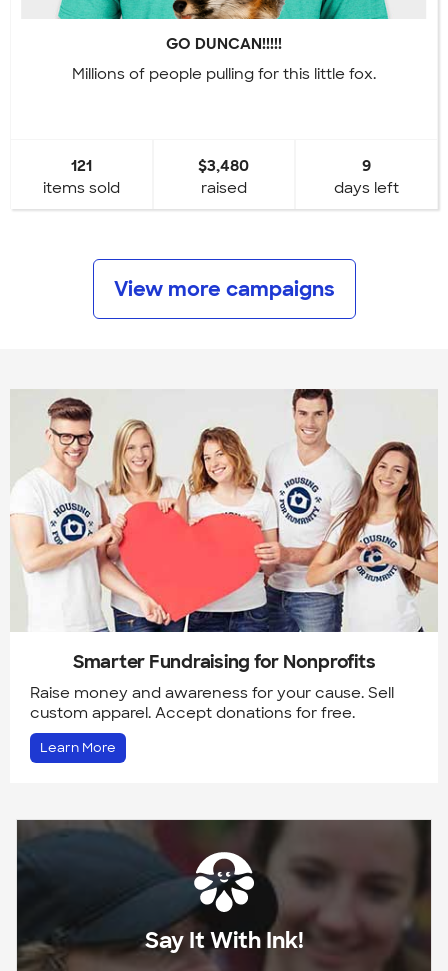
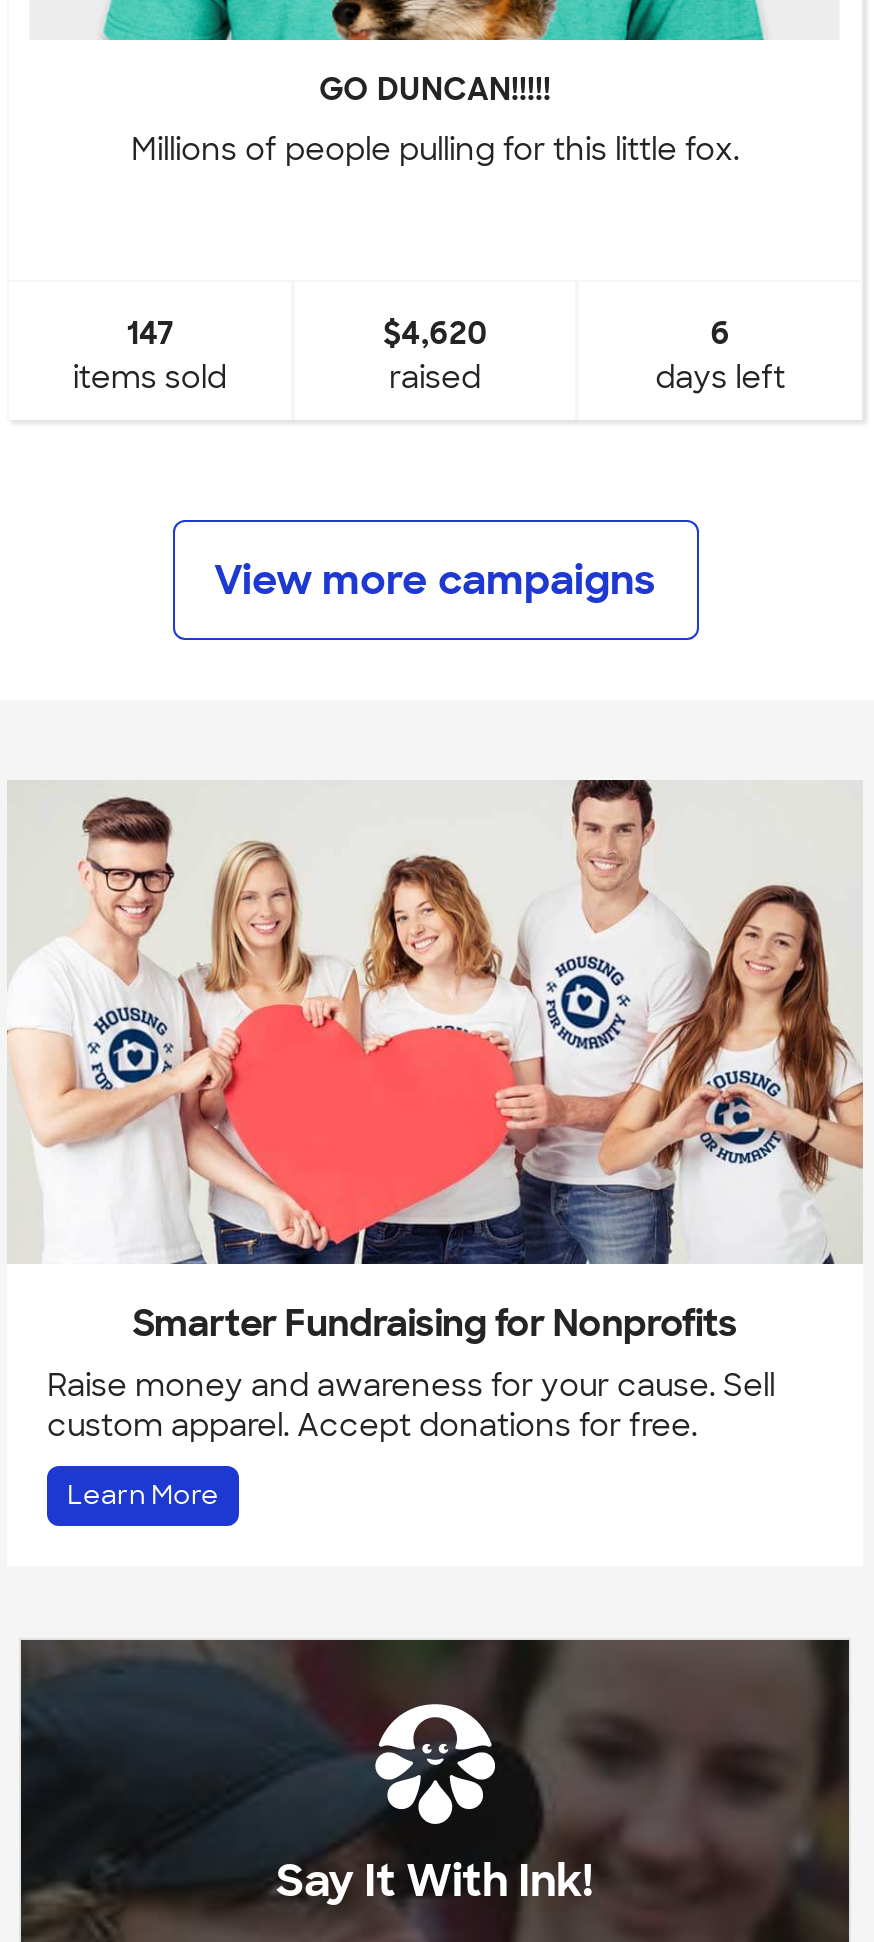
- 121
+ 147

- $3,480
+ $4,620

- 9
+ 6
